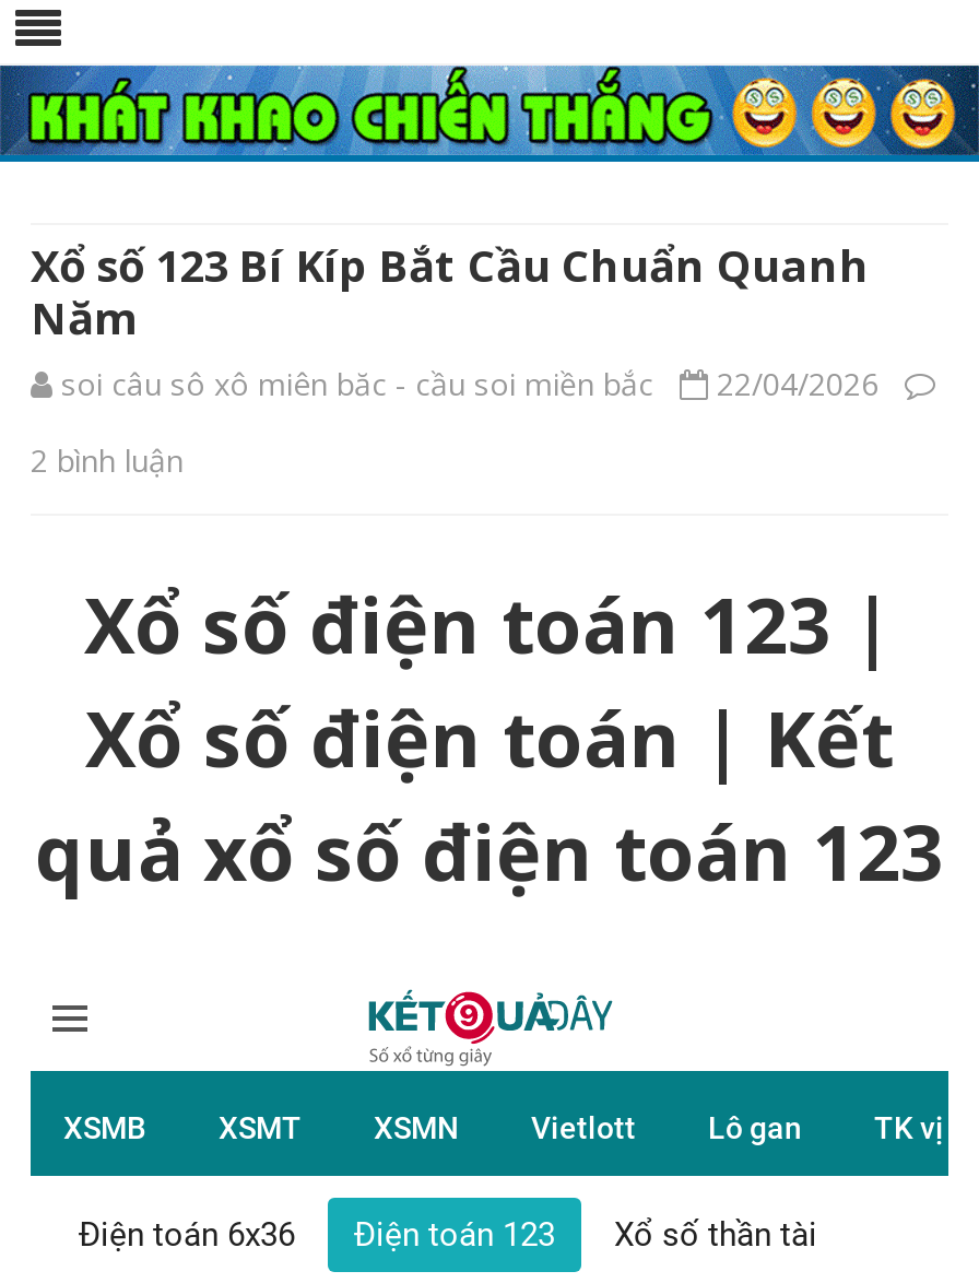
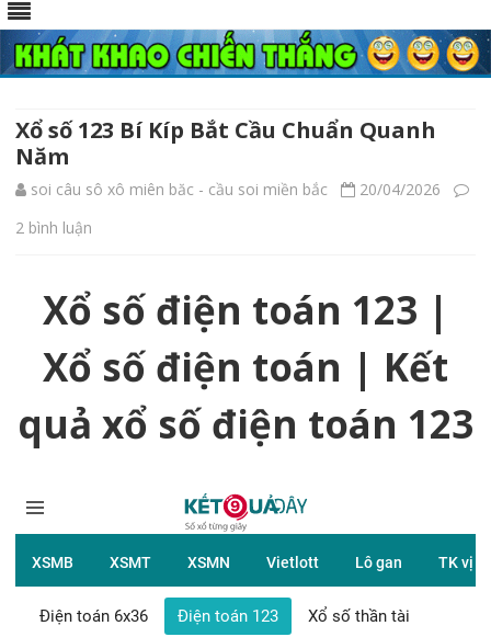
- soi câu sô xô miên băc - cầu soi miền bắc 22/04/2026
+ soi câu sô xô miên băc - cầu soi miền bắc 20/04/2026
